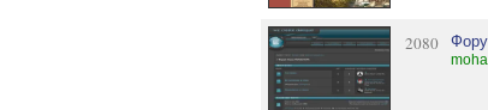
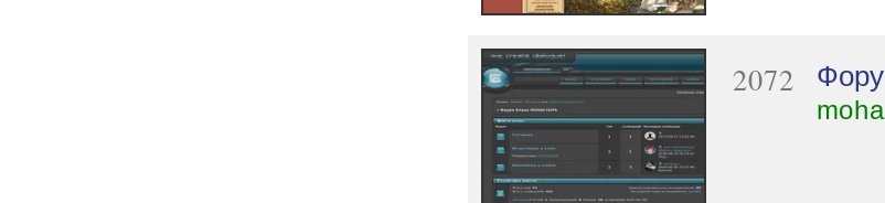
- 2080
+ 2072
